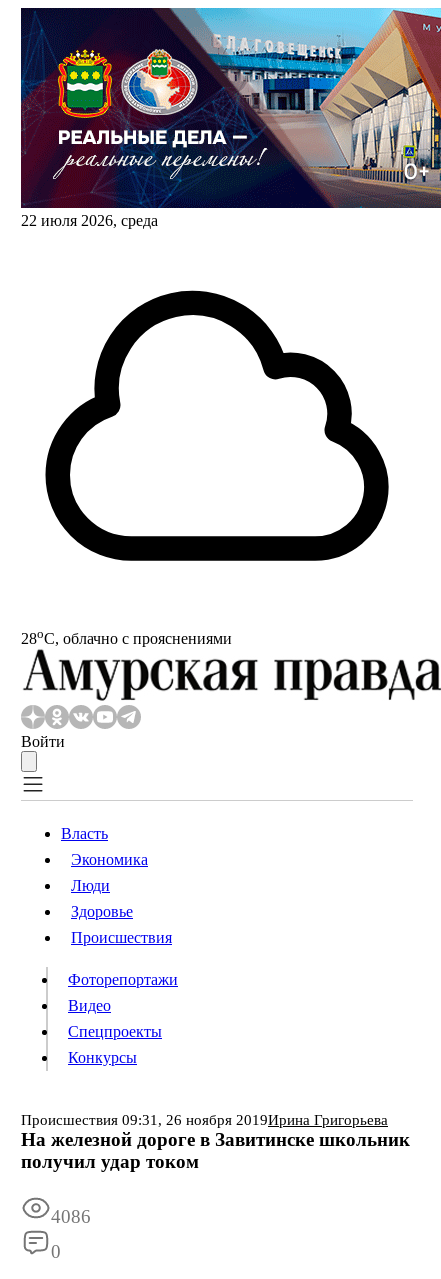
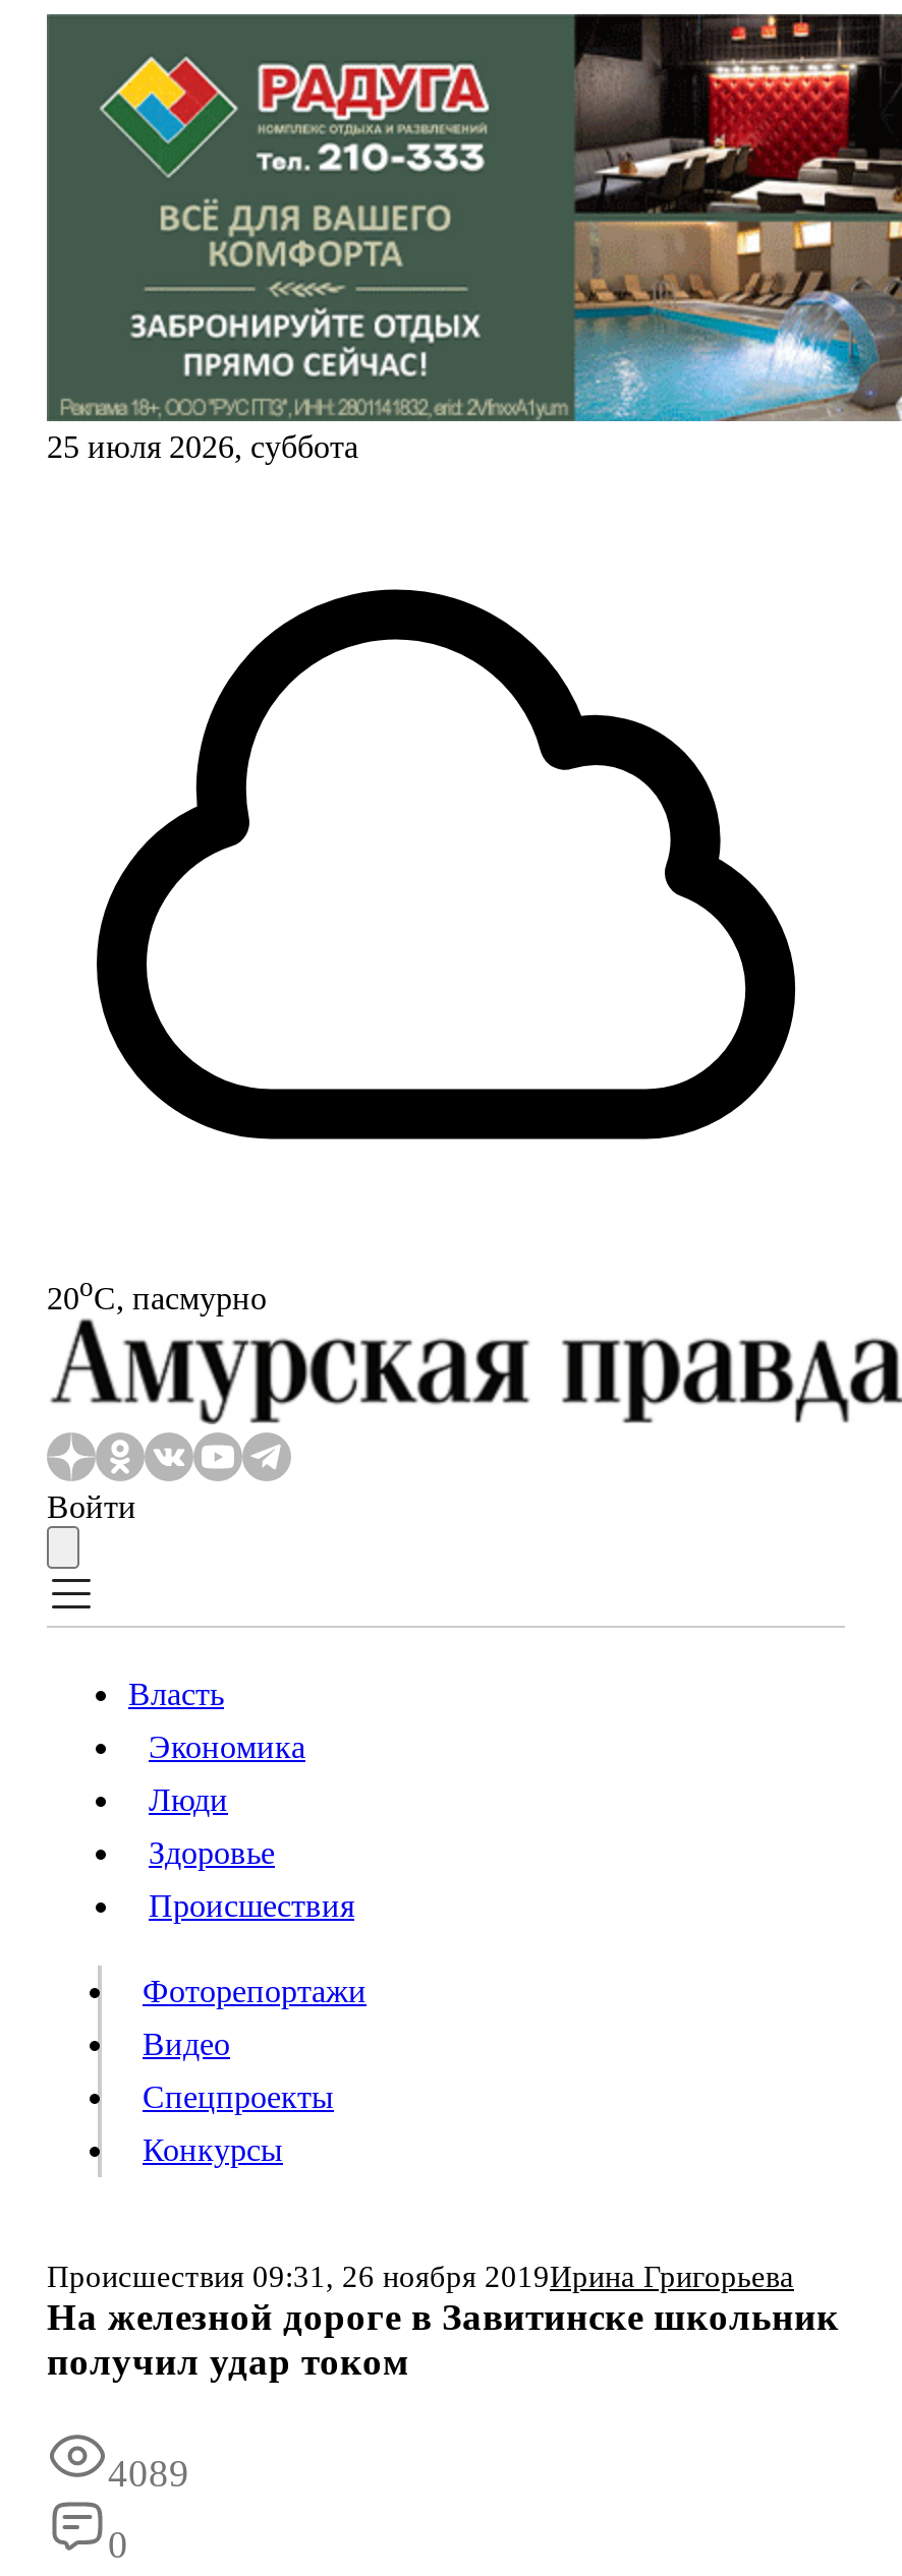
- [image]
- 22 июля 2026, среда
+ [image]
+ 25 июля 2026, суббота

- 28oС, облачно с прояснениями
+ 20oС, пасмурно

- 4086
+ 4089
